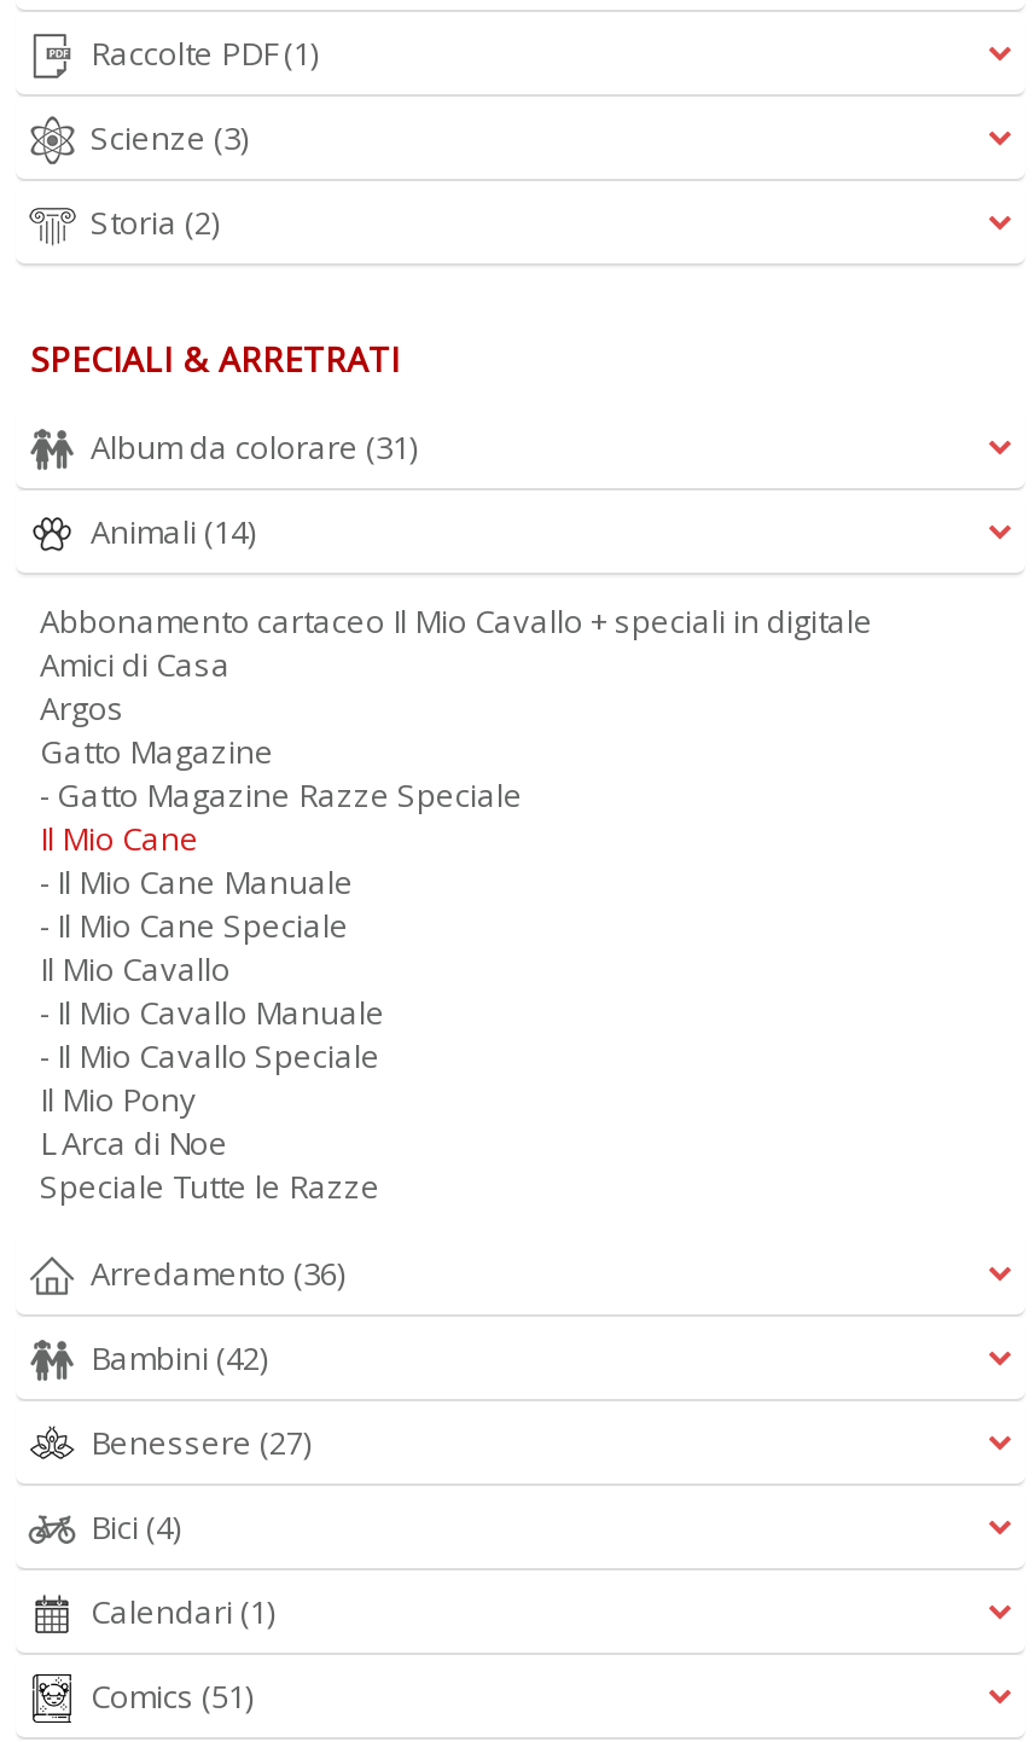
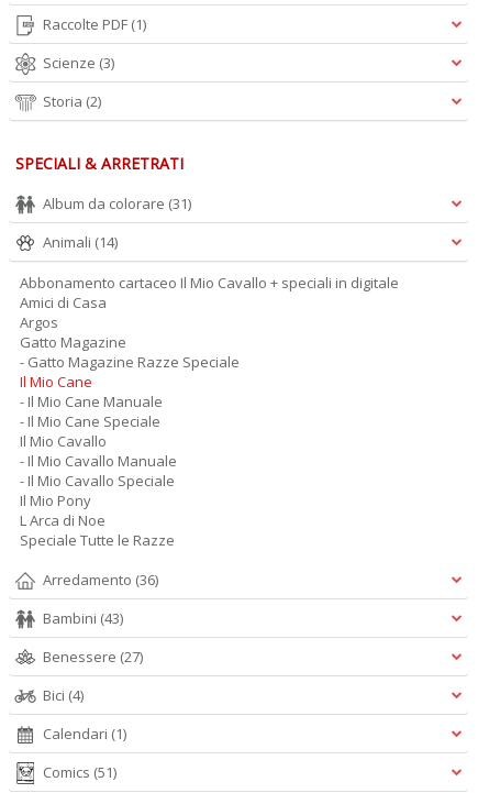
- Bambini (42)
+ Bambini (43)
